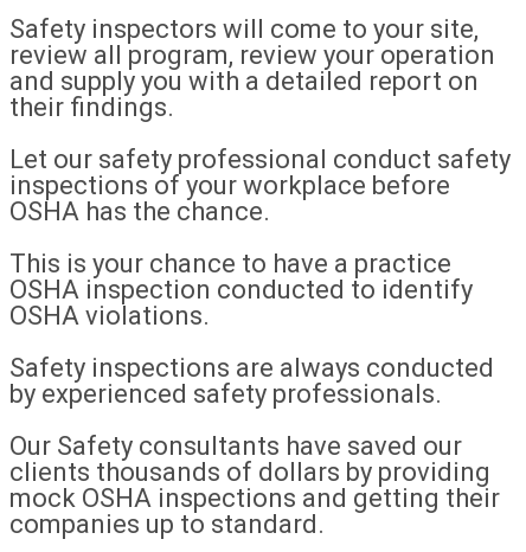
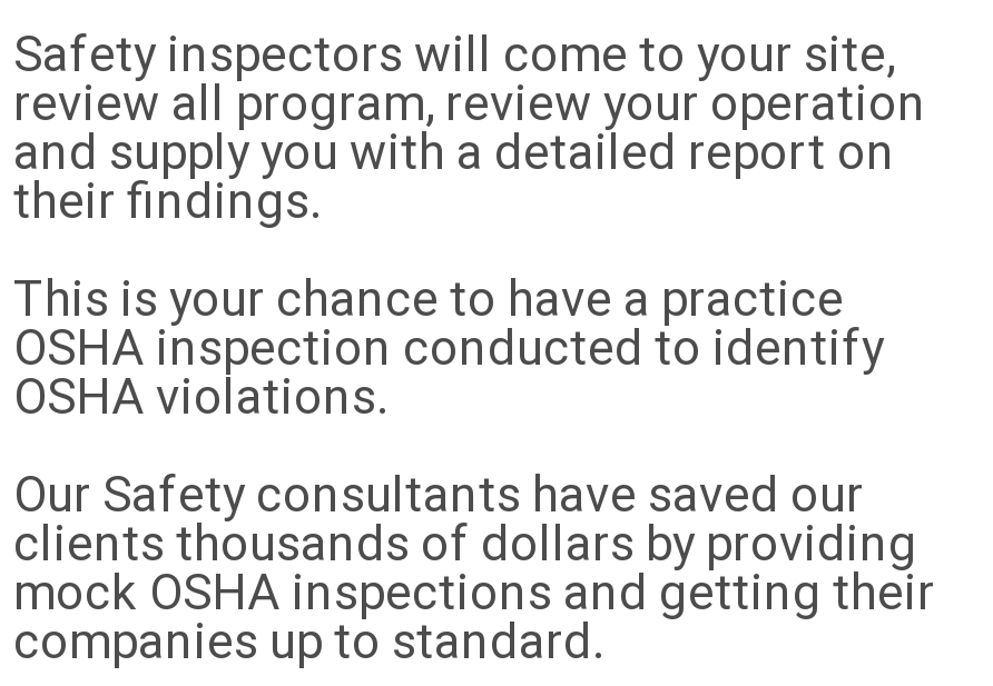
- Let our safety professional conduct safety
- inspections of your workplace before
- OSHA has the chance.

- Safety inspections are always conducted
- by experienced safety professionals.
